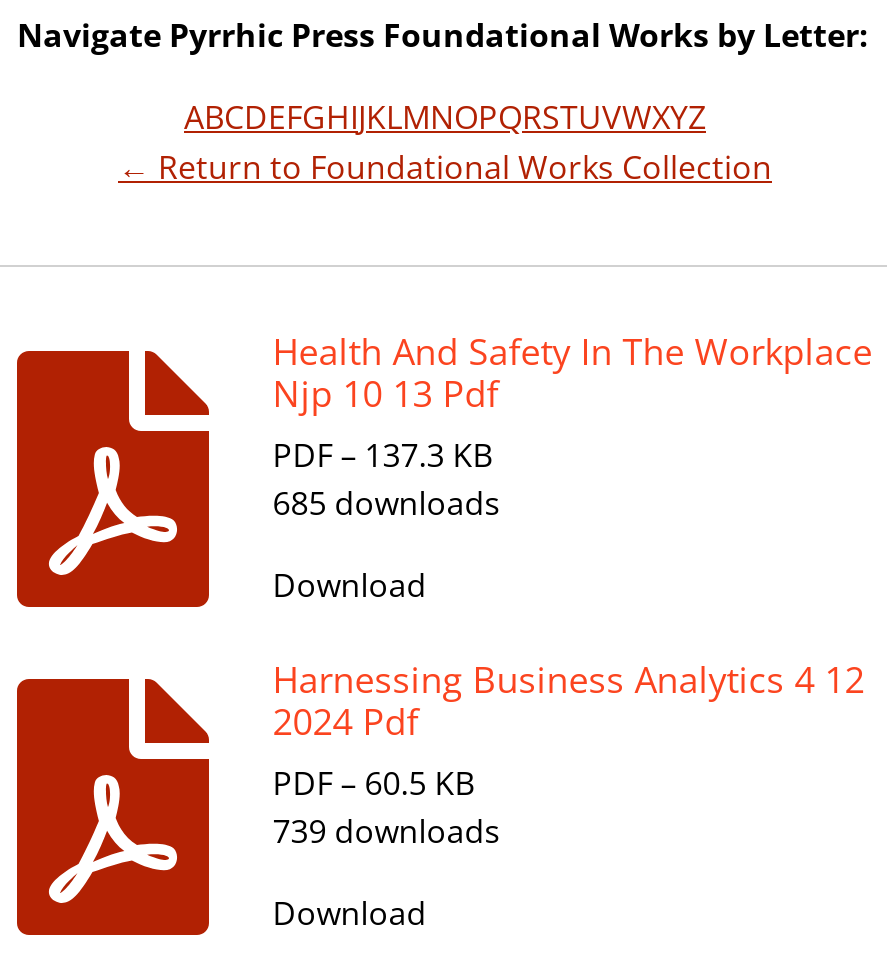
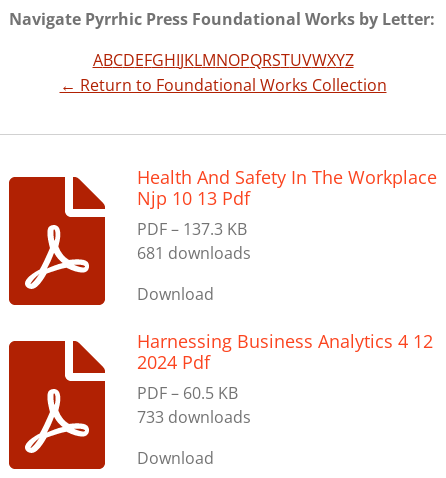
- 685 downloads
+ 681 downloads

- 739 downloads
+ 733 downloads
